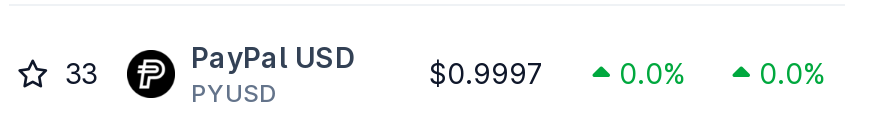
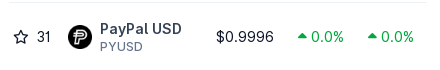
- 33
+ 31

- $0.9997
+ $0.9996
